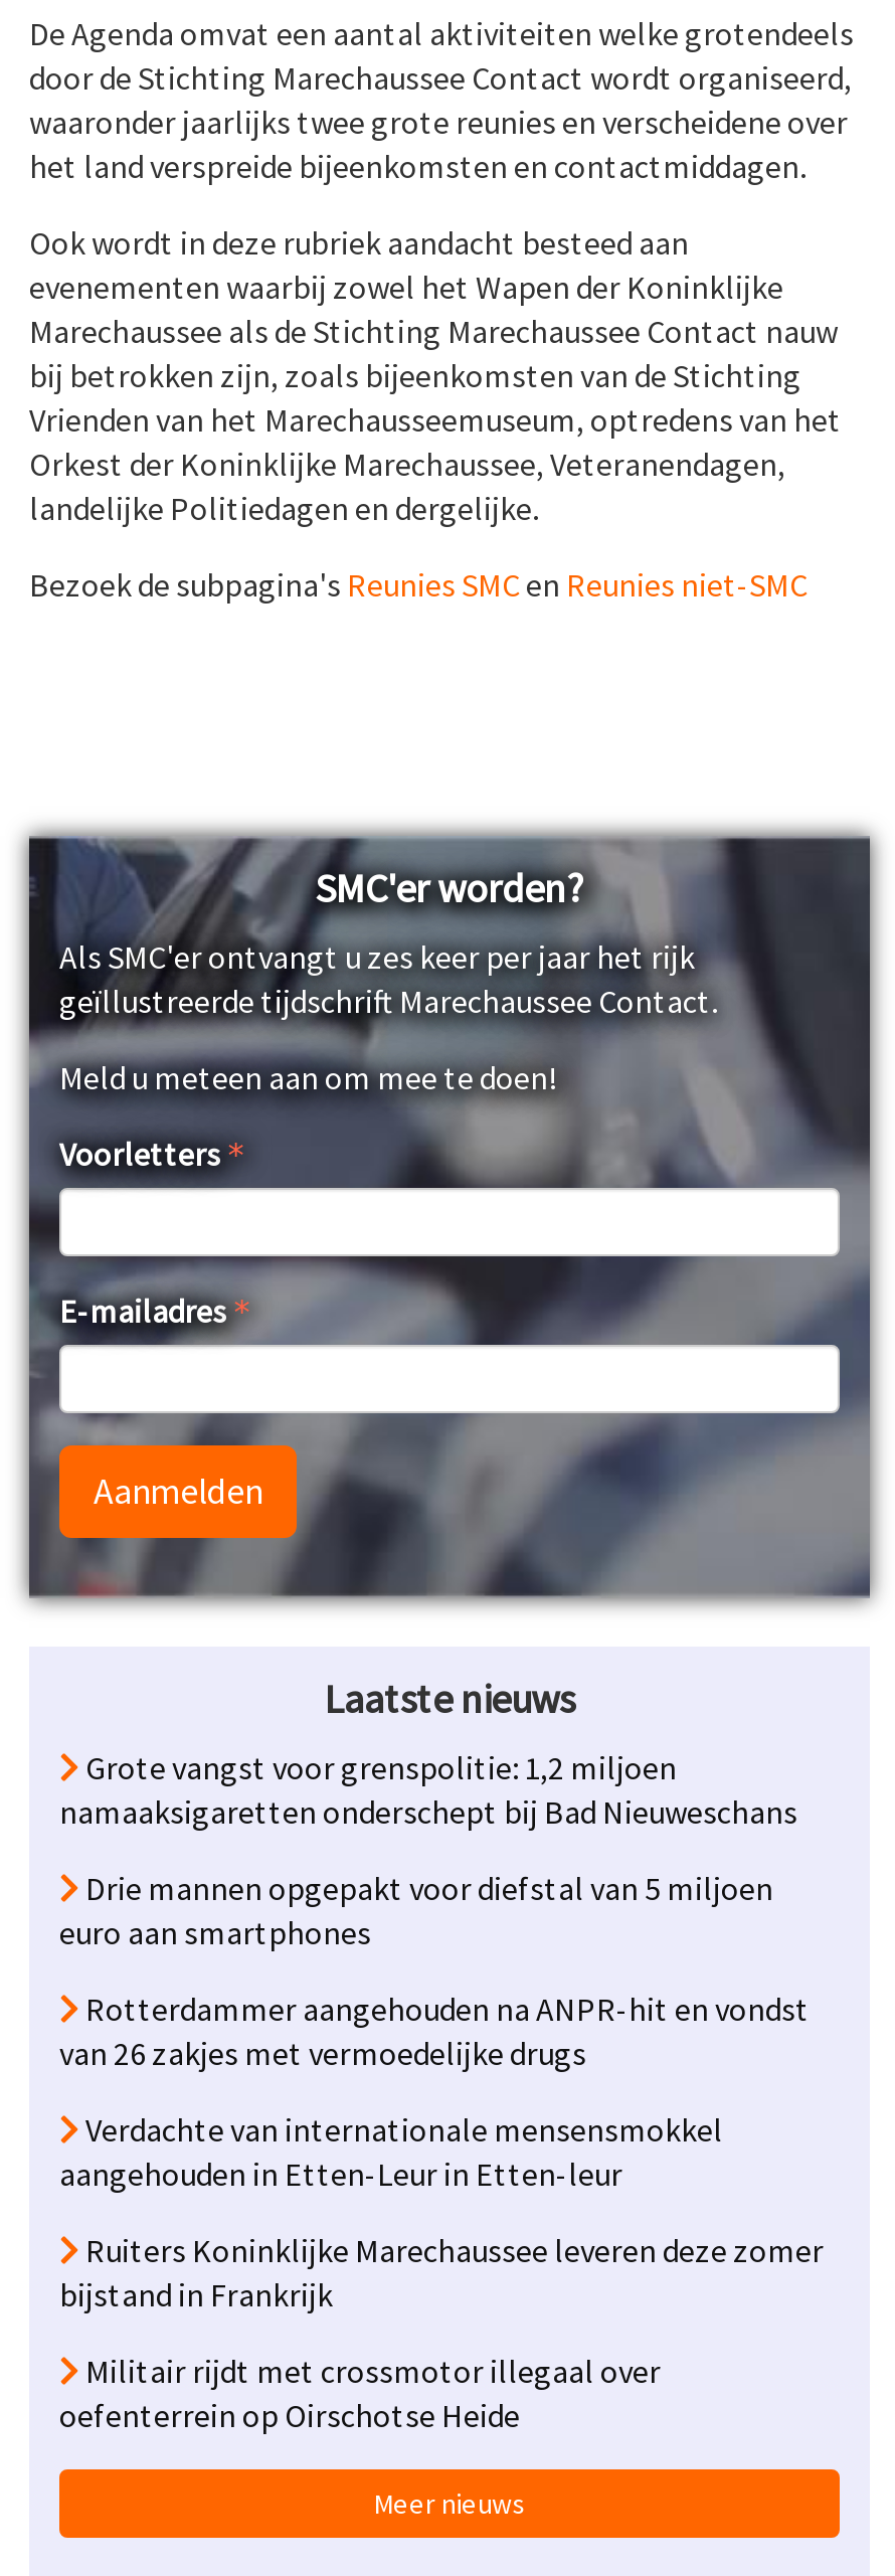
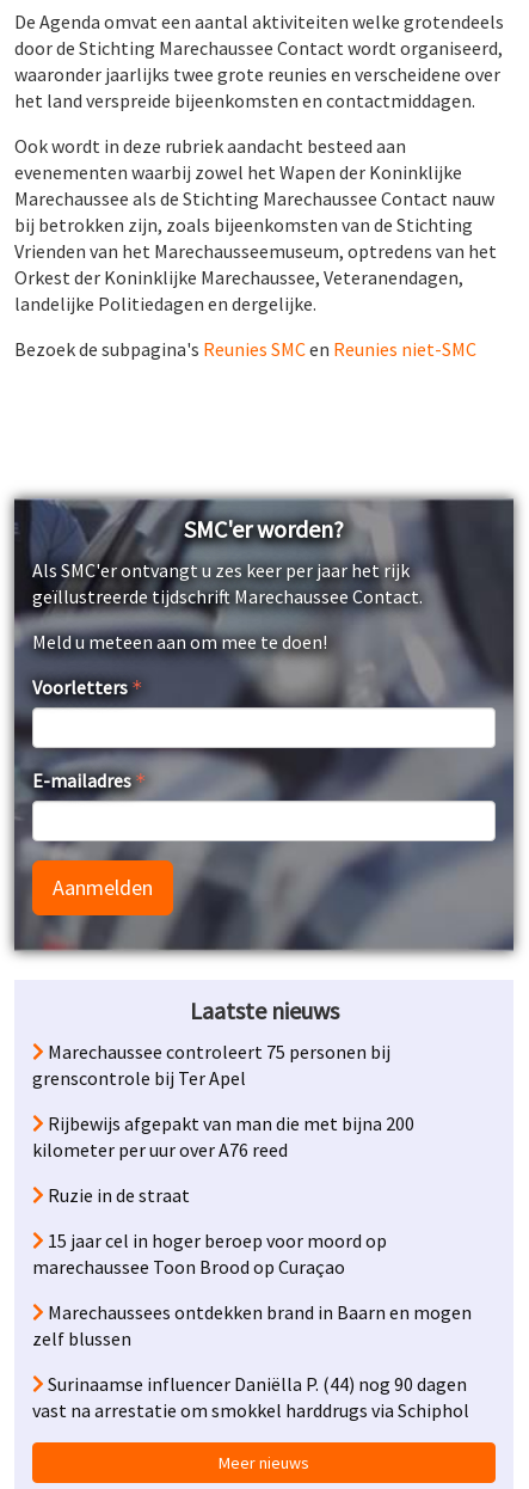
- Grote vangst voor grenspolitie: 1,2 miljoen
- namaaksigaretten onderschept bij Bad Nieuweschans
+ Marechaussee controleert 75 personen bij
+ grenscontrole bij Ter Apel

- Drie mannen opgepakt voor diefstal van 5 miljoen
- euro aan smartphones
+ Rijbewijs afgepakt van man die met bijna 200
+ kilometer per uur over A76 reed

- Rotterdammer aangehouden na ANPR-hit en vondst
- van 26 zakjes met vermoedelijke drugs
+ Ruzie in de straat

- Verdachte van internationale mensensmokkel
- aangehouden in Etten-Leur in Etten-leur
+ 15 jaar cel in hoger beroep voor moord op
+ marechaussee Toon Brood op Curaçao

- Ruiters Koninklijke Marechaussee leveren deze zomer
- bijstand in Frankrijk
+ Marechaussees ontdekken brand in Baarn en mogen
+ zelf blussen

- Militair rijdt met crossmotor illegaal over
- oefenterrein op Oirschotse Heide
+ Surinaamse influencer Daniëlla P. (44) nog 90 dagen
+ vast na arrestatie om smokkel harddrugs via Schiphol
